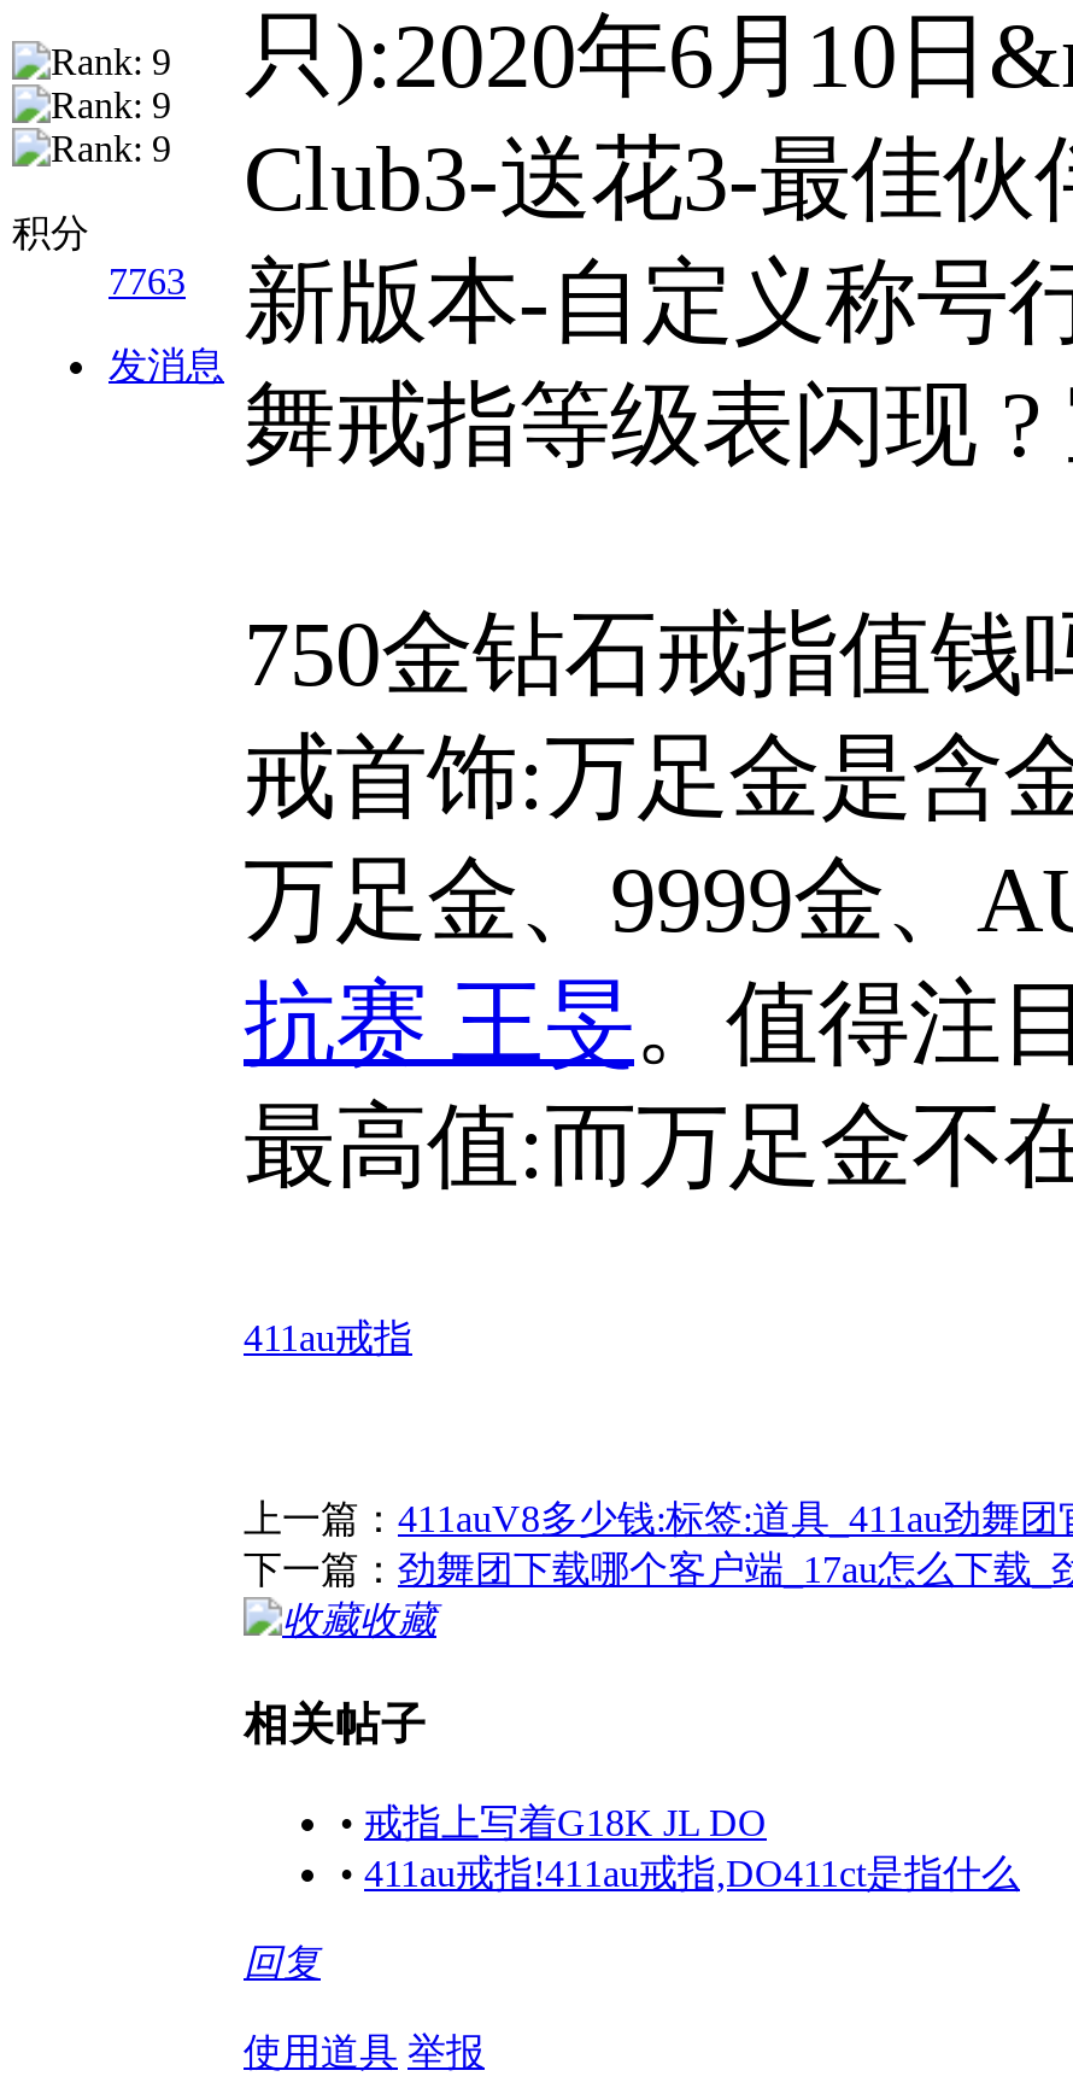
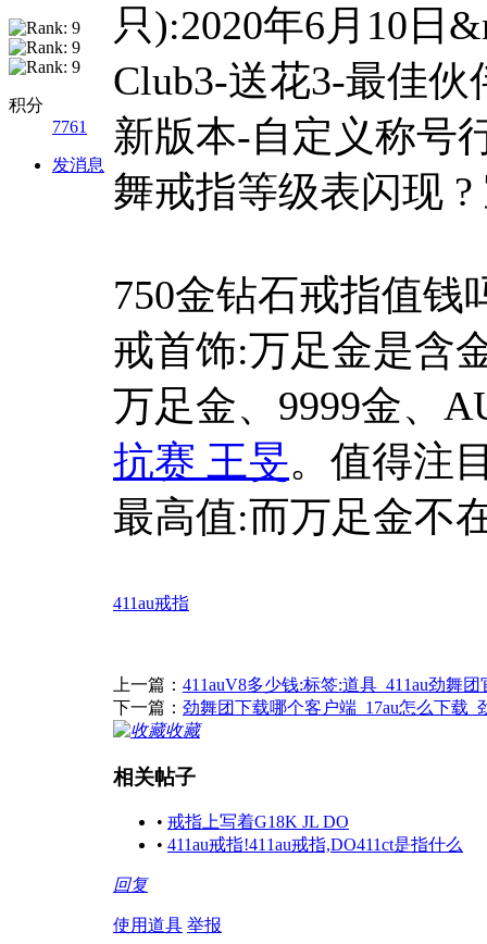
- 7763
+ 7761
